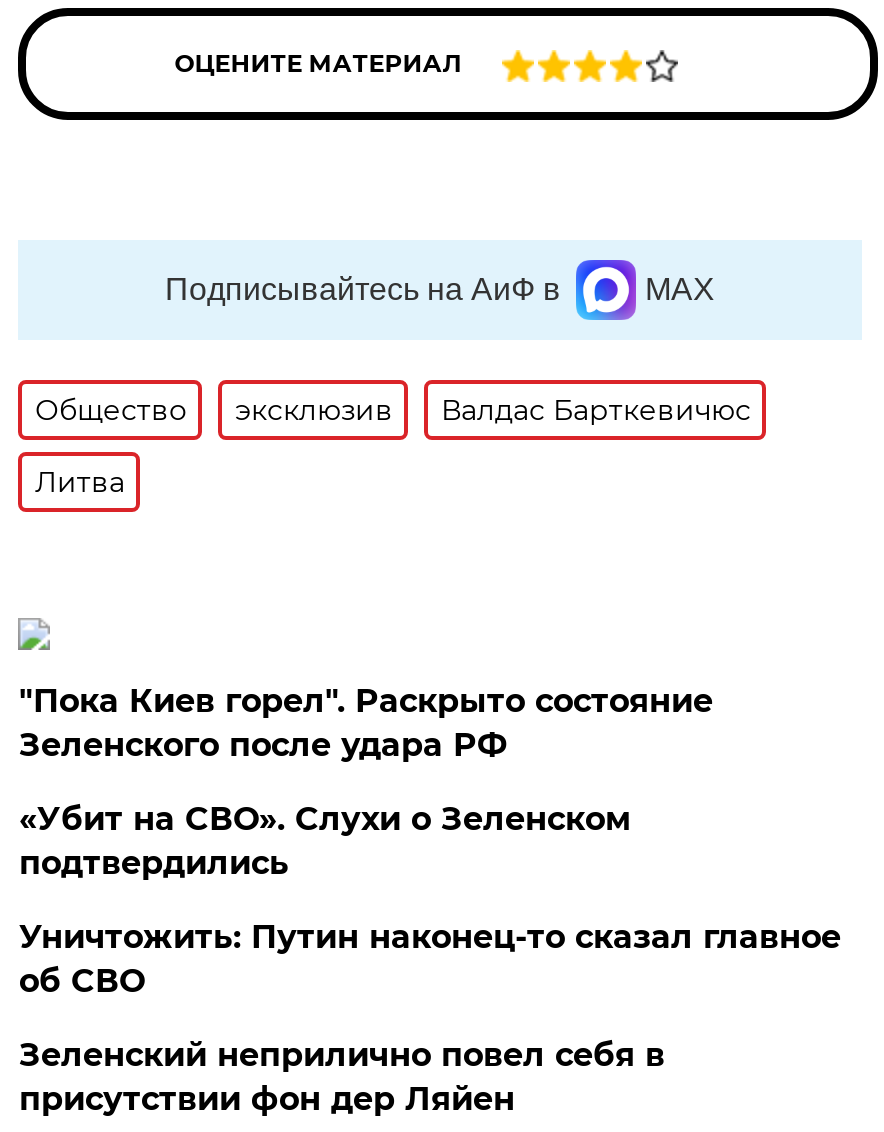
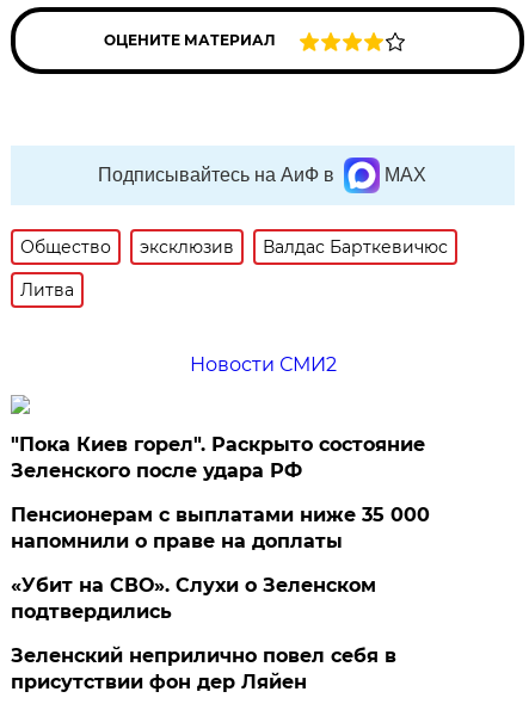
+ Новости СМИ2

+ Пенсионерам с выплатами ниже 35 000
+ напомнили о праве на доплаты

moved down: «Убит на СВО». Слухи о Зеленском | подтвердились

- Уничтожить: Путин наконец-то сказал главное
- об СВО
